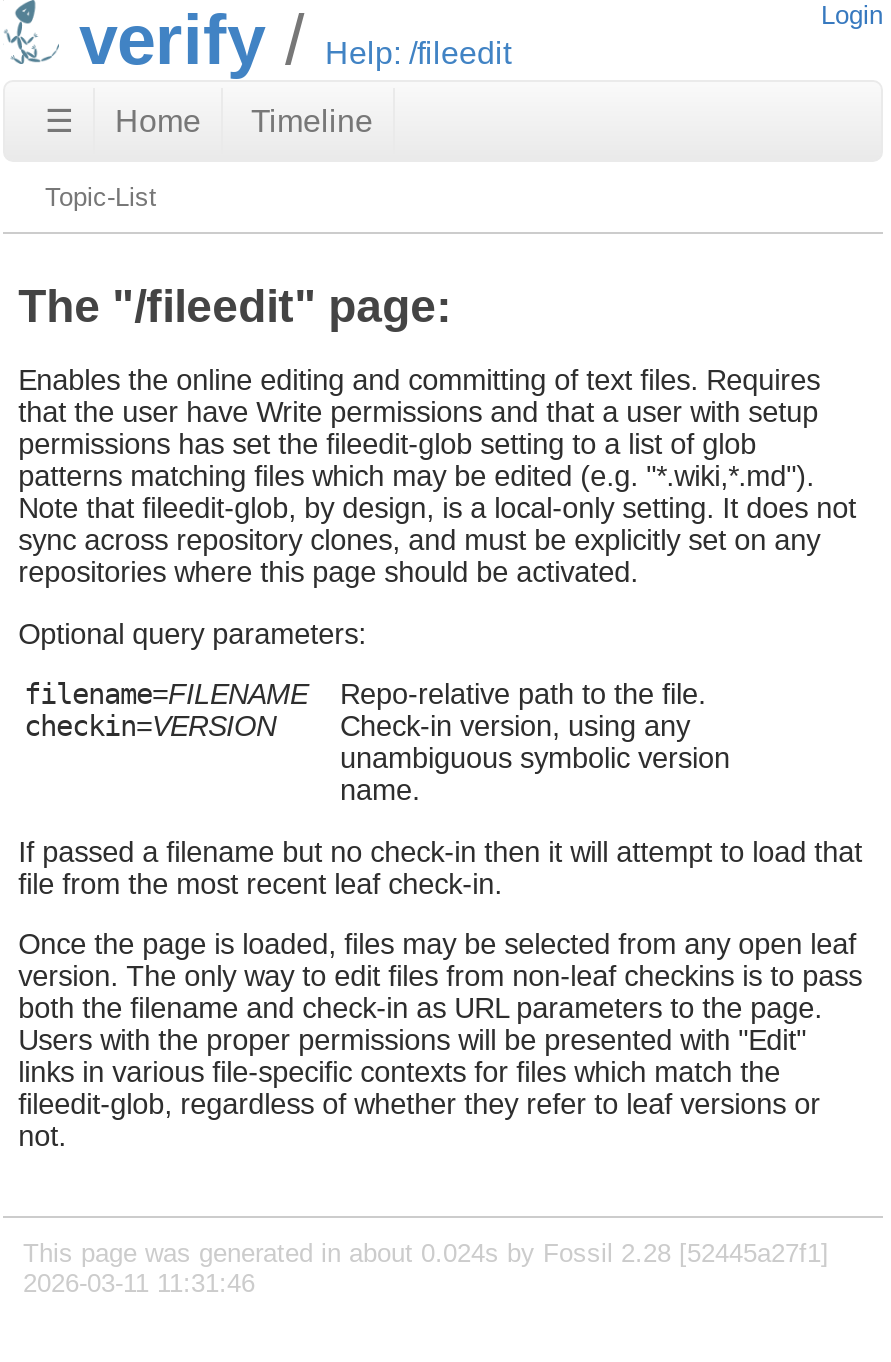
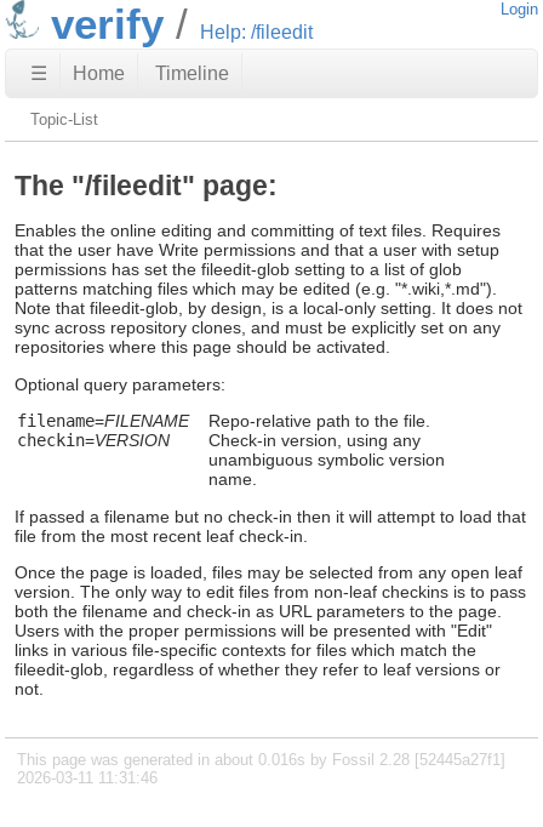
- This page was generated in about 0.024s by Fossil 2.28 [52445a27f1]
+ This page was generated in about 0.016s by Fossil 2.28 [52445a27f1]
